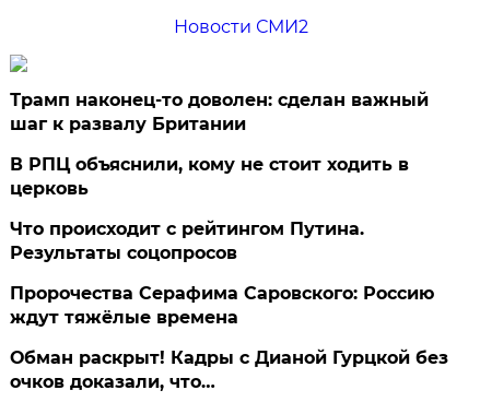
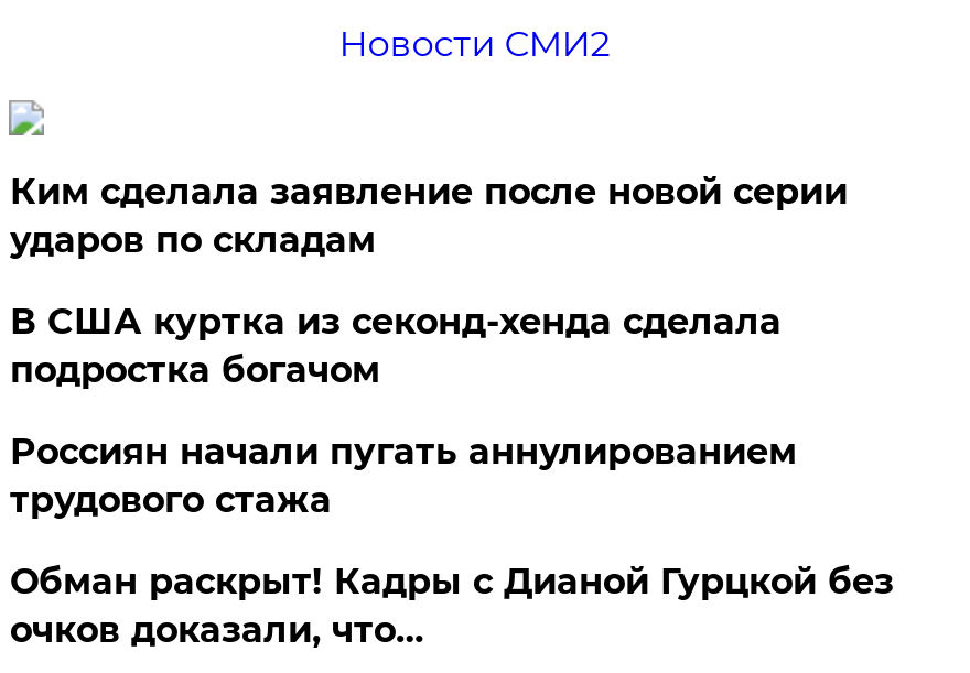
- Трамп наконец-то доволен: сделан важный
- шаг к развалу Британии
- В РПЦ объяснили, кому не стоит ходить в
- церковь
- Что происходит с рейтингом Путина.
- Результаты соцопросов
- Пророчества Серафима Саровского: Россию
- ждут тяжёлые времена
+ Ким сделала заявление после новой серии
+ ударов по складам
+ В США куртка из секонд-хенда сделала
+ подростка богачом
+ Россиян начали пугать аннулированием
+ трудового стажа
